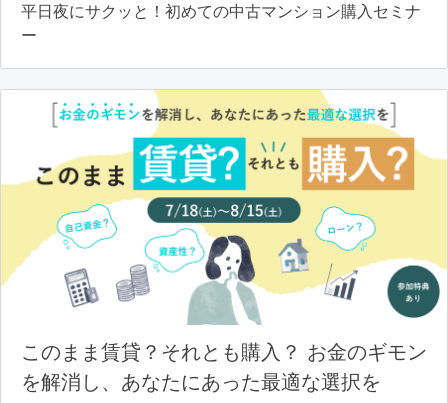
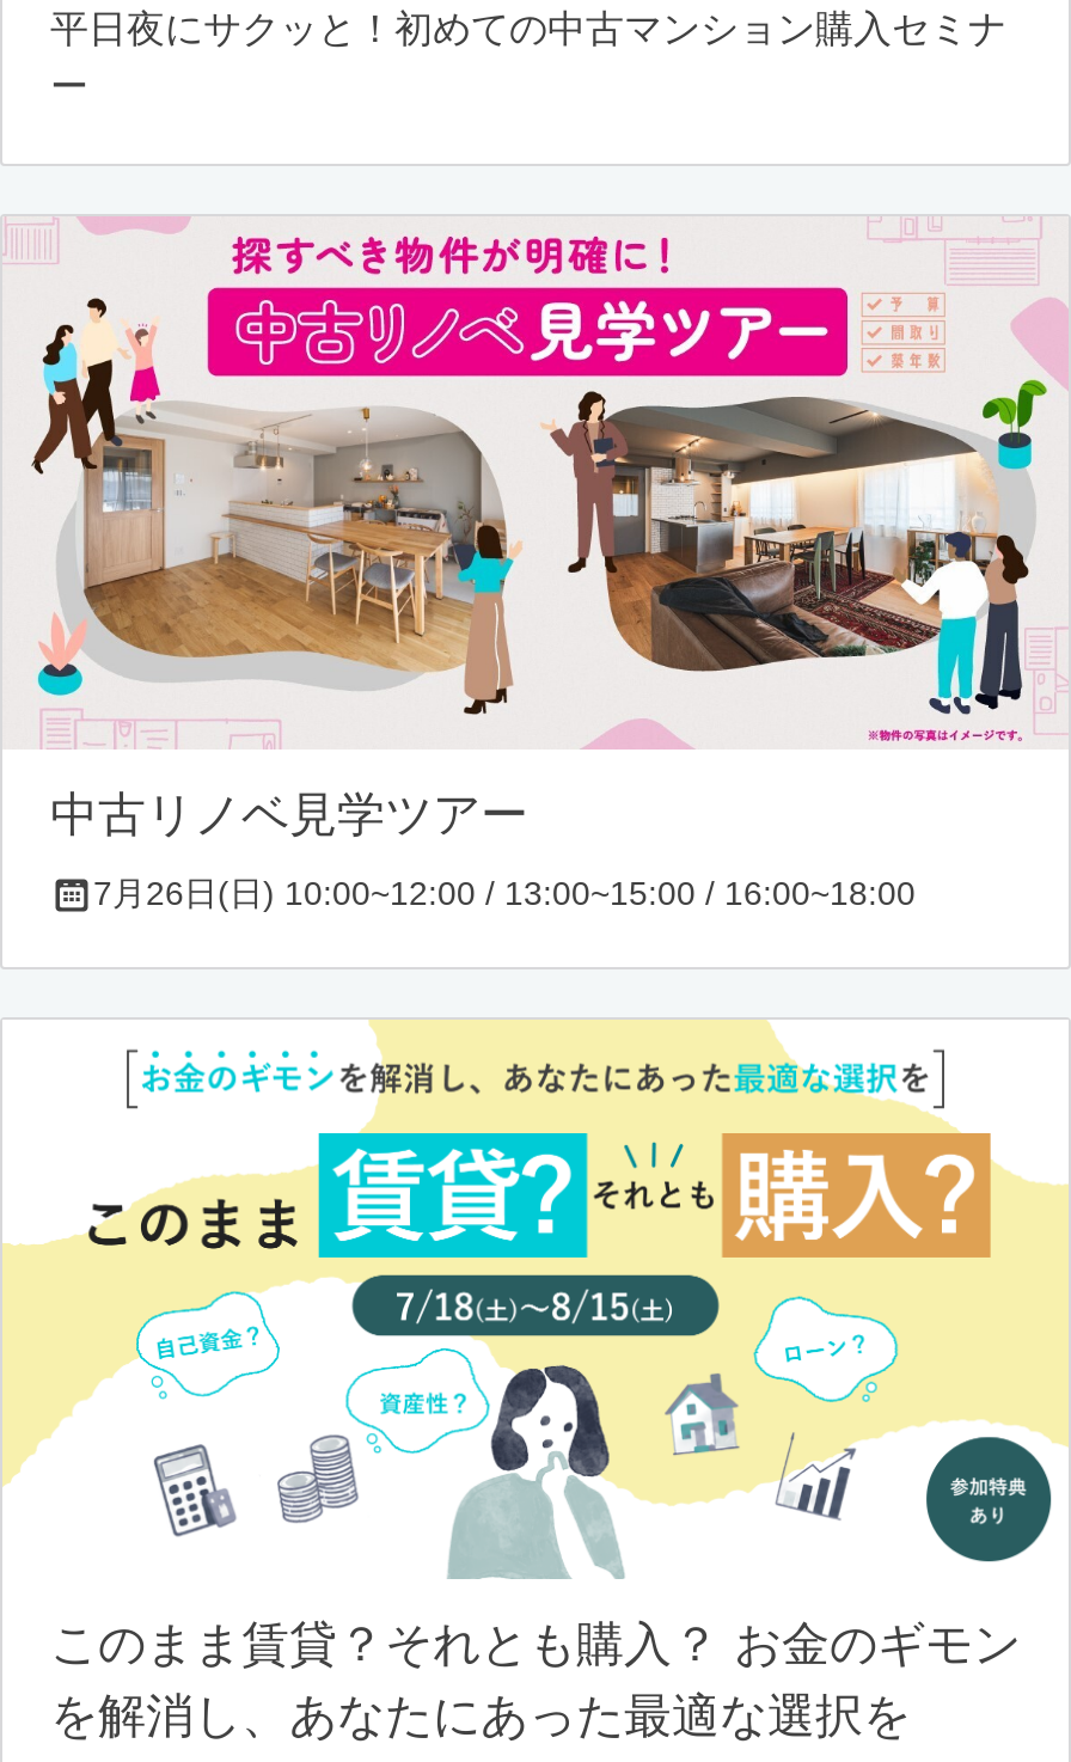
+ [image]
+ 中古リノベ見学ツアー
+ 7月26日(日) 10:00~12:00 / 13:00~15:00 / 16:00~18:00
